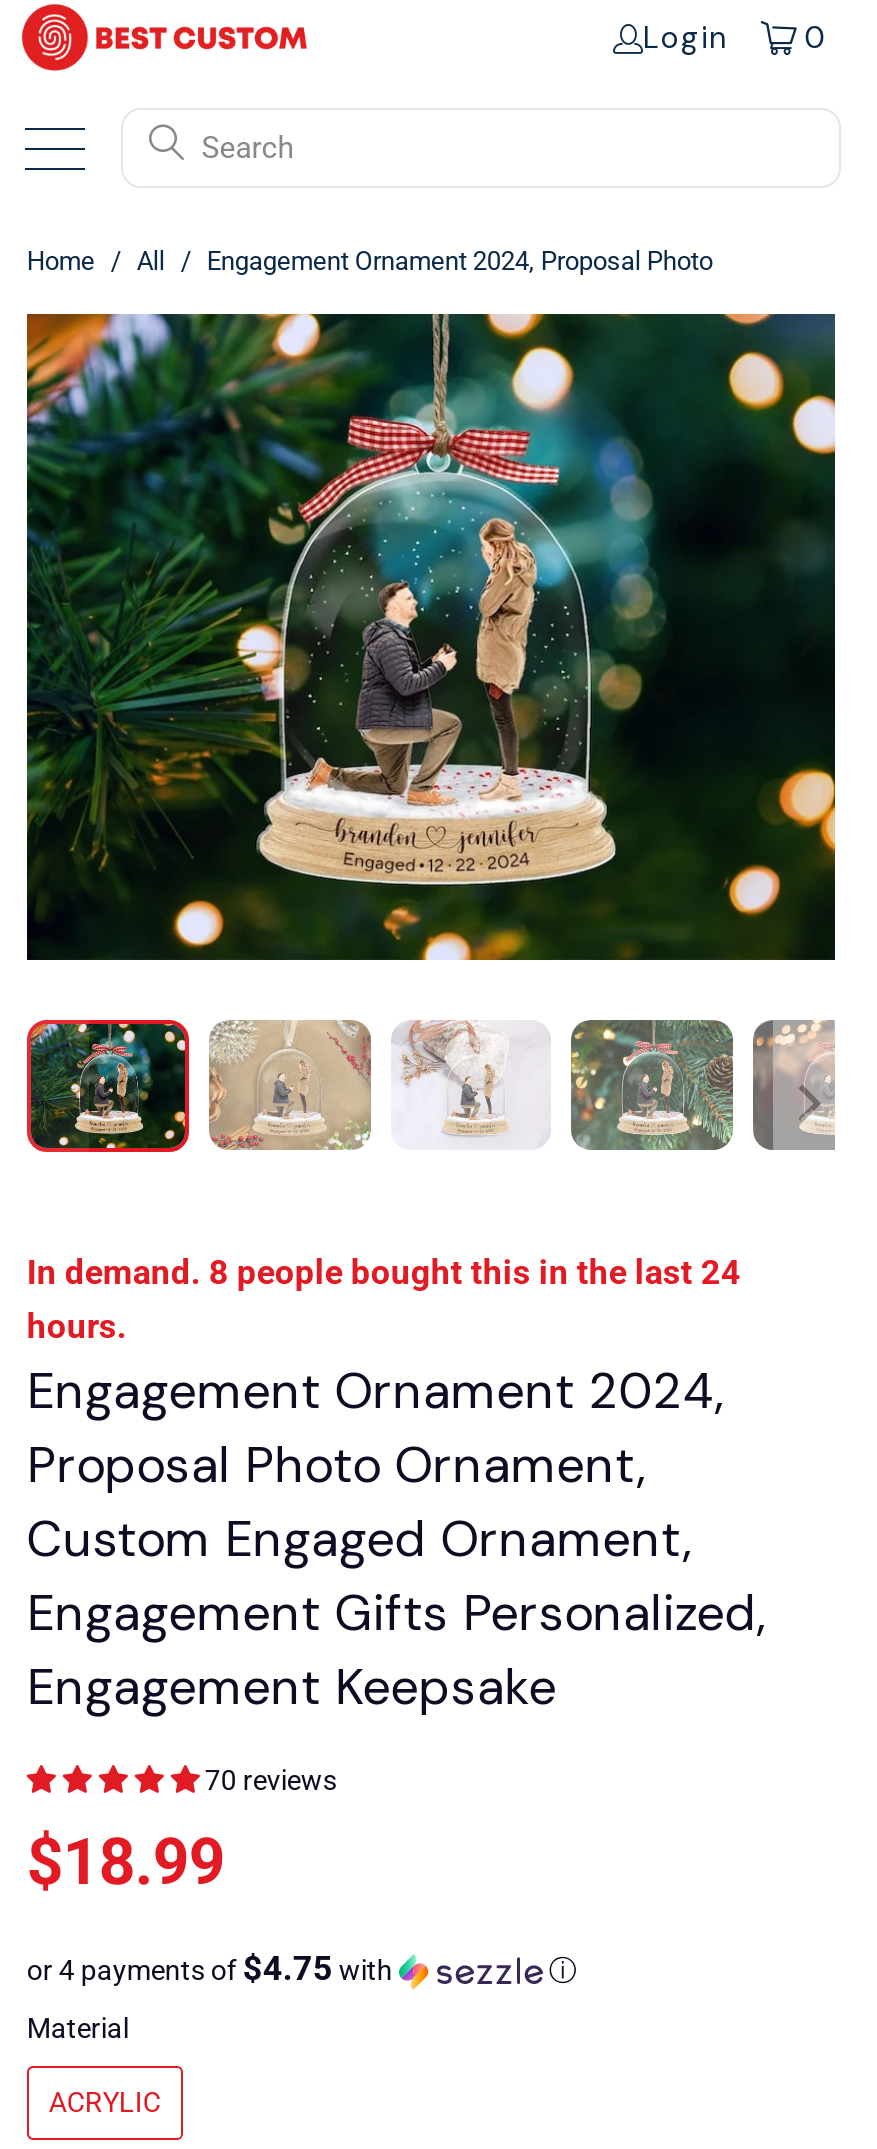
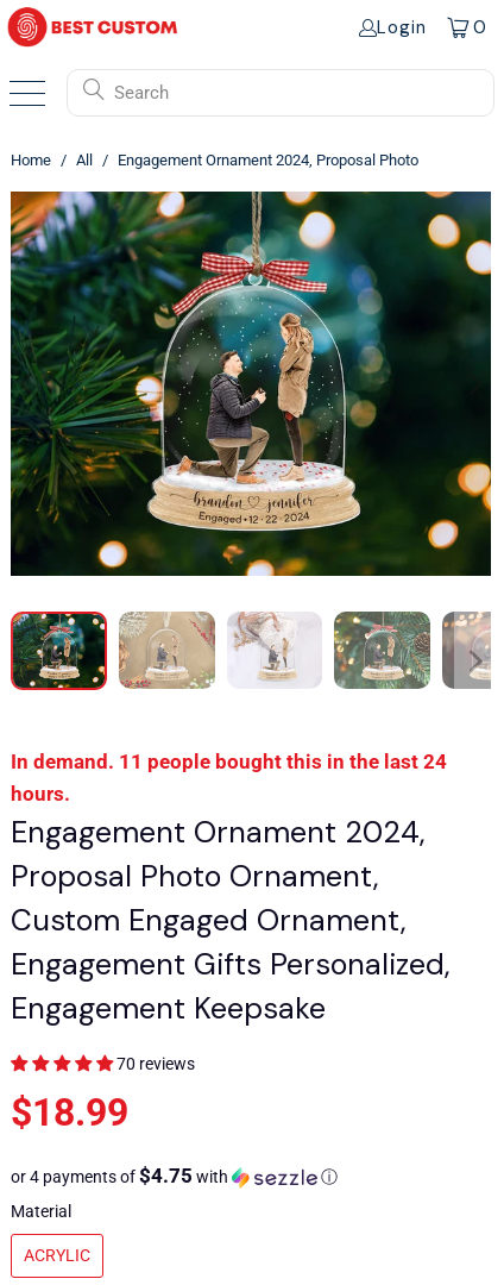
- In demand. 8 people bought this in the last 24
+ In demand. 11 people bought this in the last 24
